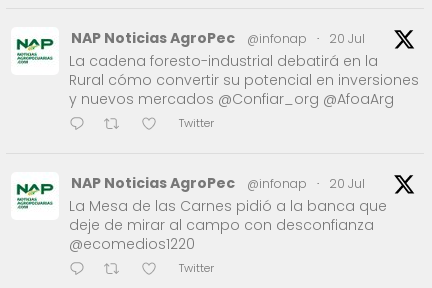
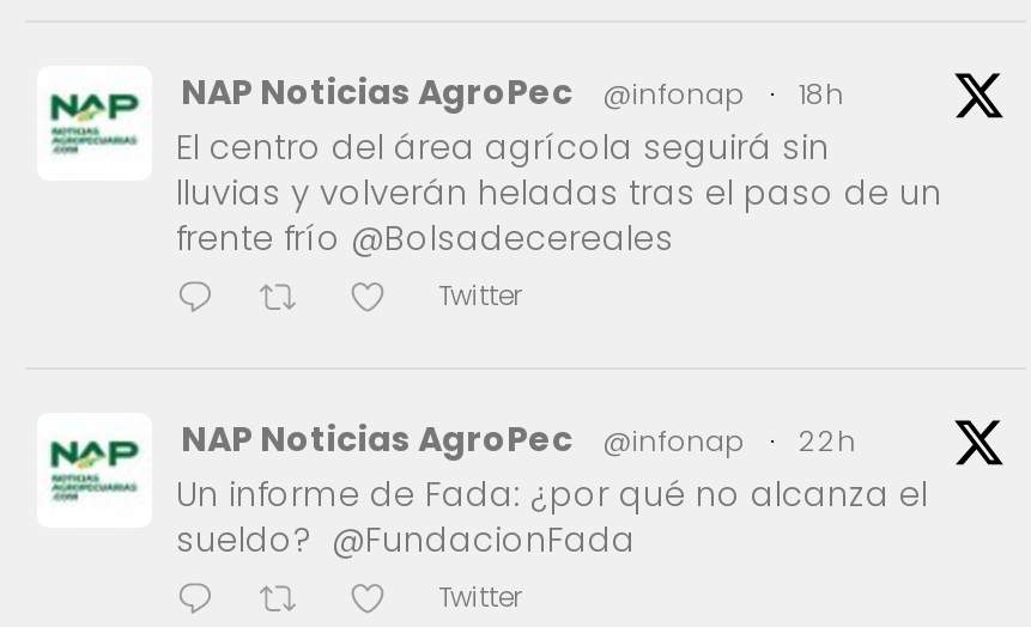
- 20 Jul
- La cadena foresto-industrial debatirá en la
- Rural cómo convertir su potencial en inversiones
- y nuevos mercados @Confiar_org @AfoaArg
+ 18h
+ El centro del área agrícola seguirá sin
+ lluvias y volverán heladas tras el paso de un
+ frente frío @Bolsadecereales

- 20 Jul
- La Mesa de las Carnes pidió a la banca que
- deje de mirar al campo con desconfianza
- @ecomedios1220
+ 22h
+ Un informe de Fada: ¿por qué no alcanza el
+ sueldo? @FundacionFada
